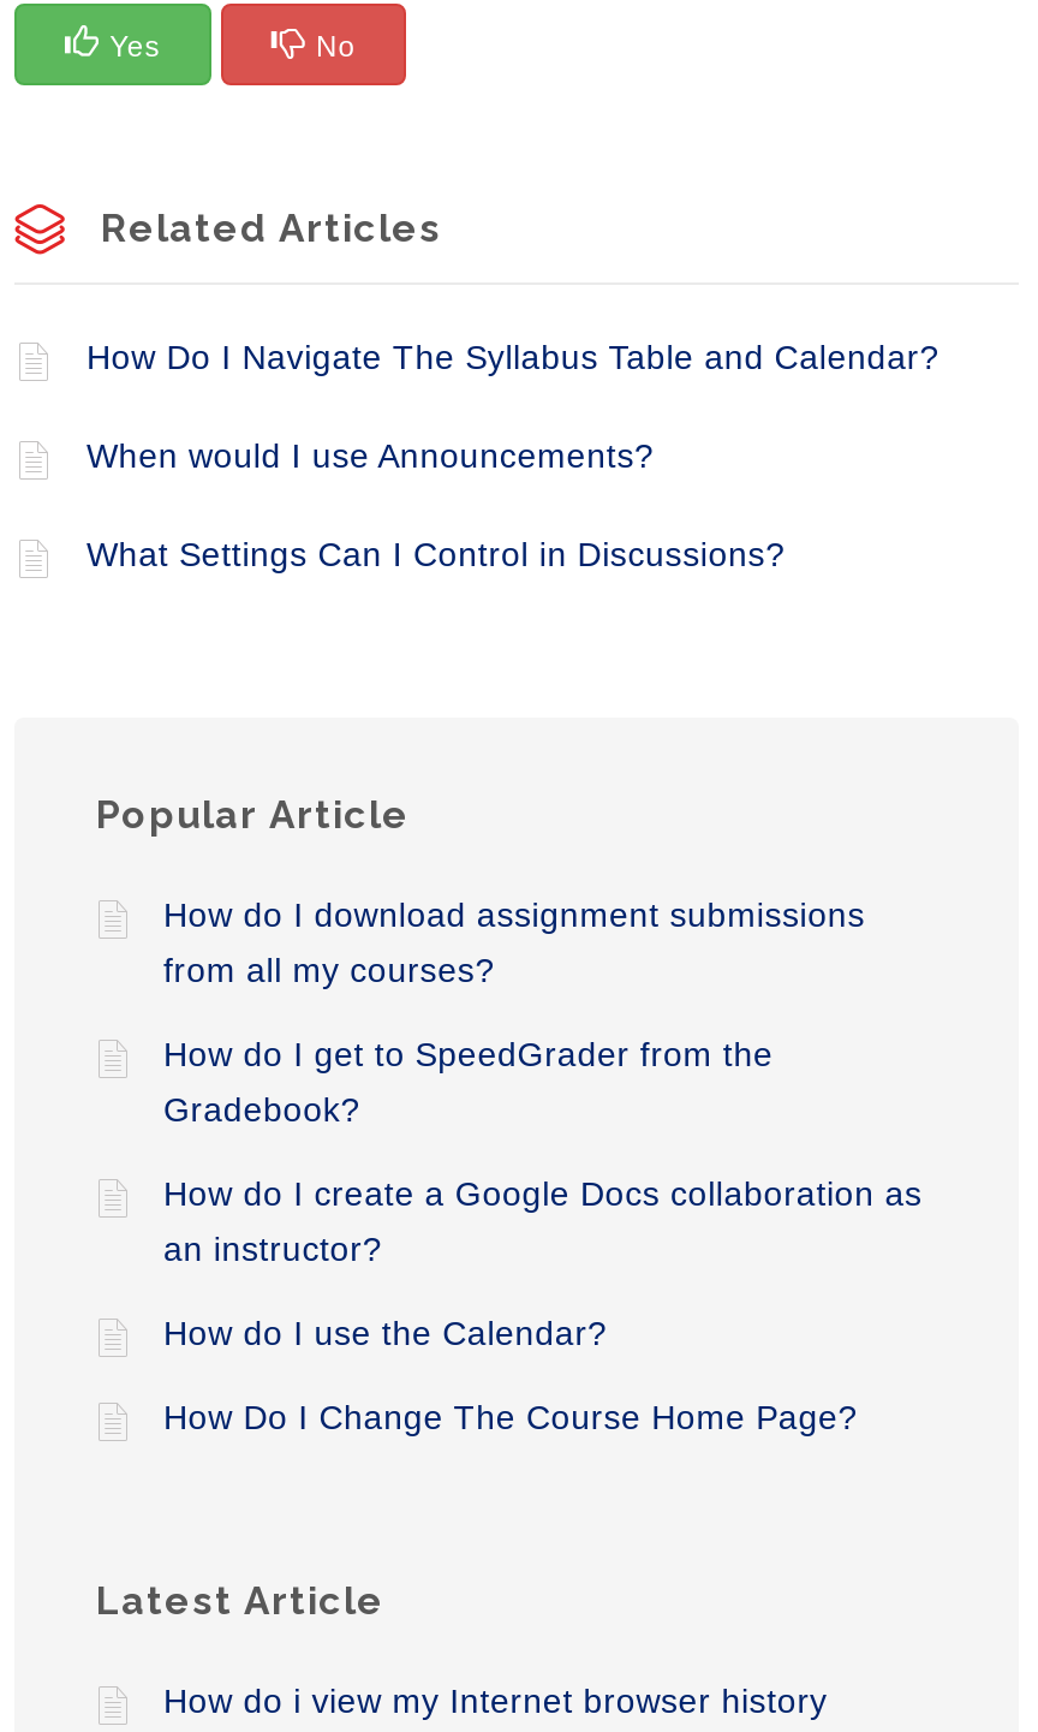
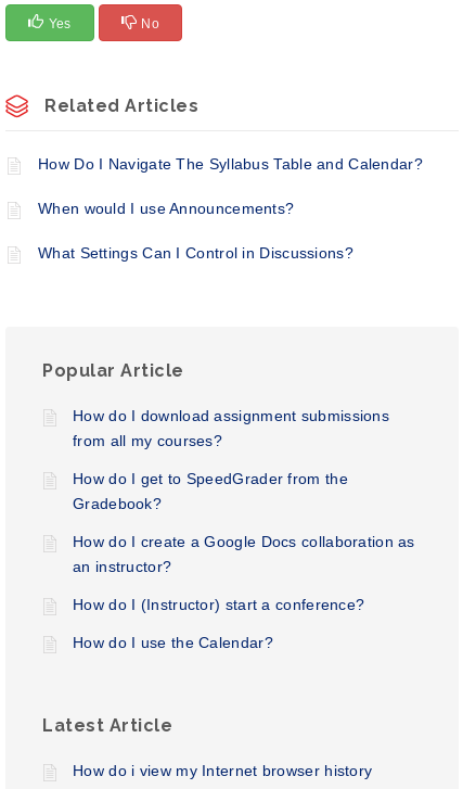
+ How do I (Instructor) start a conference?

moved down: How do I use the Calendar?

- How Do I Change The Course Home Page?
